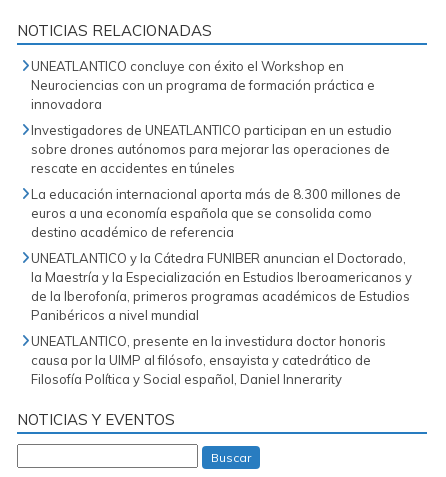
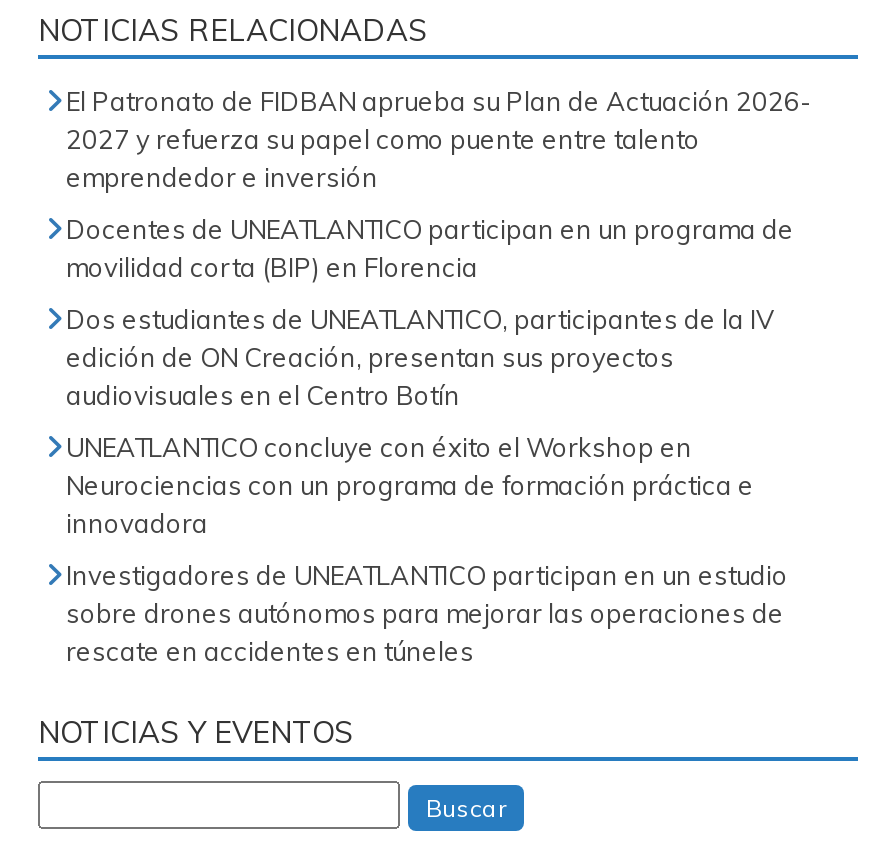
+ El Patronato de FIDBAN aprueba su Plan de Actuación 2026-
+ 2027 y refuerza su papel como puente entre talento
+ emprendedor e inversión
+ Docentes de UNEATLANTICO participan en un programa de
+ movilidad corta (BIP) en Florencia
+ Dos estudiantes de UNEATLANTICO, participantes de la IV
+ edición de ON Creación, presentan sus proyectos
+ audiovisuales en el Centro Botín

moved down: UNEATLANTICO concluye con éxito el Workshop en | Neurociencias con un programa de formación práctica e | innovadora | Investigadores de UNEATLANTICO participan en un estudio | sobre drones autónomos para mejorar las operaciones de | rescate en accidentes en túneles

- La educación internacional aporta más de 8.300 millones de
- euros a una economía española que se consolida como
- destino académico de referencia
- UNEATLANTICO y la Cátedra FUNIBER anuncian el Doctorado,
- la Maestría y la Especialización en Estudios Iberoamericanos y
- de la Iberofonía, primeros programas académicos de Estudios
- Panibéricos a nivel mundial
- UNEATLANTICO, presente en la investidura doctor honoris
- causa por la UIMP al filósofo, ensayista y catedrático de
- Filosofía Política y Social español, Daniel Innerarity
